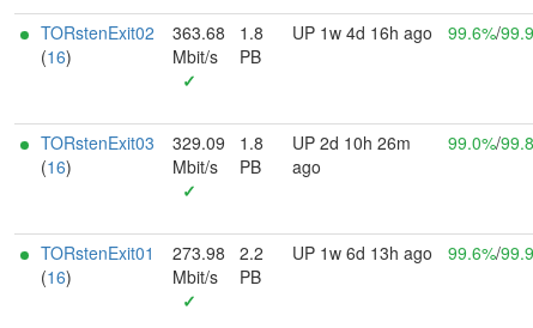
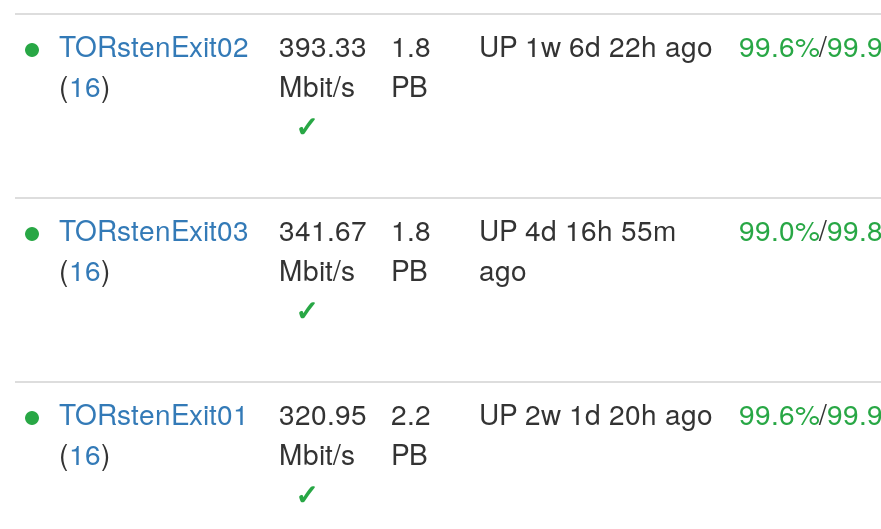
- 363.68
+ 393.33

- UP 1w 4d 16h ago
+ UP 1w 6d 22h ago

- 329.09
+ 341.67

- UP 2d 10h 26m
+ UP 4d 16h 55m

- 273.98
+ 320.95

- UP 1w 6d 13h ago
+ UP 2w 1d 20h ago
